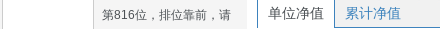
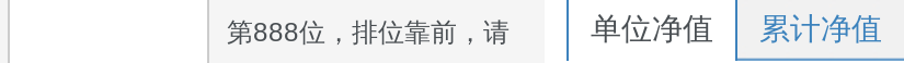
- 第816位，排位靠前，请
+ 第888位，排位靠前，请
